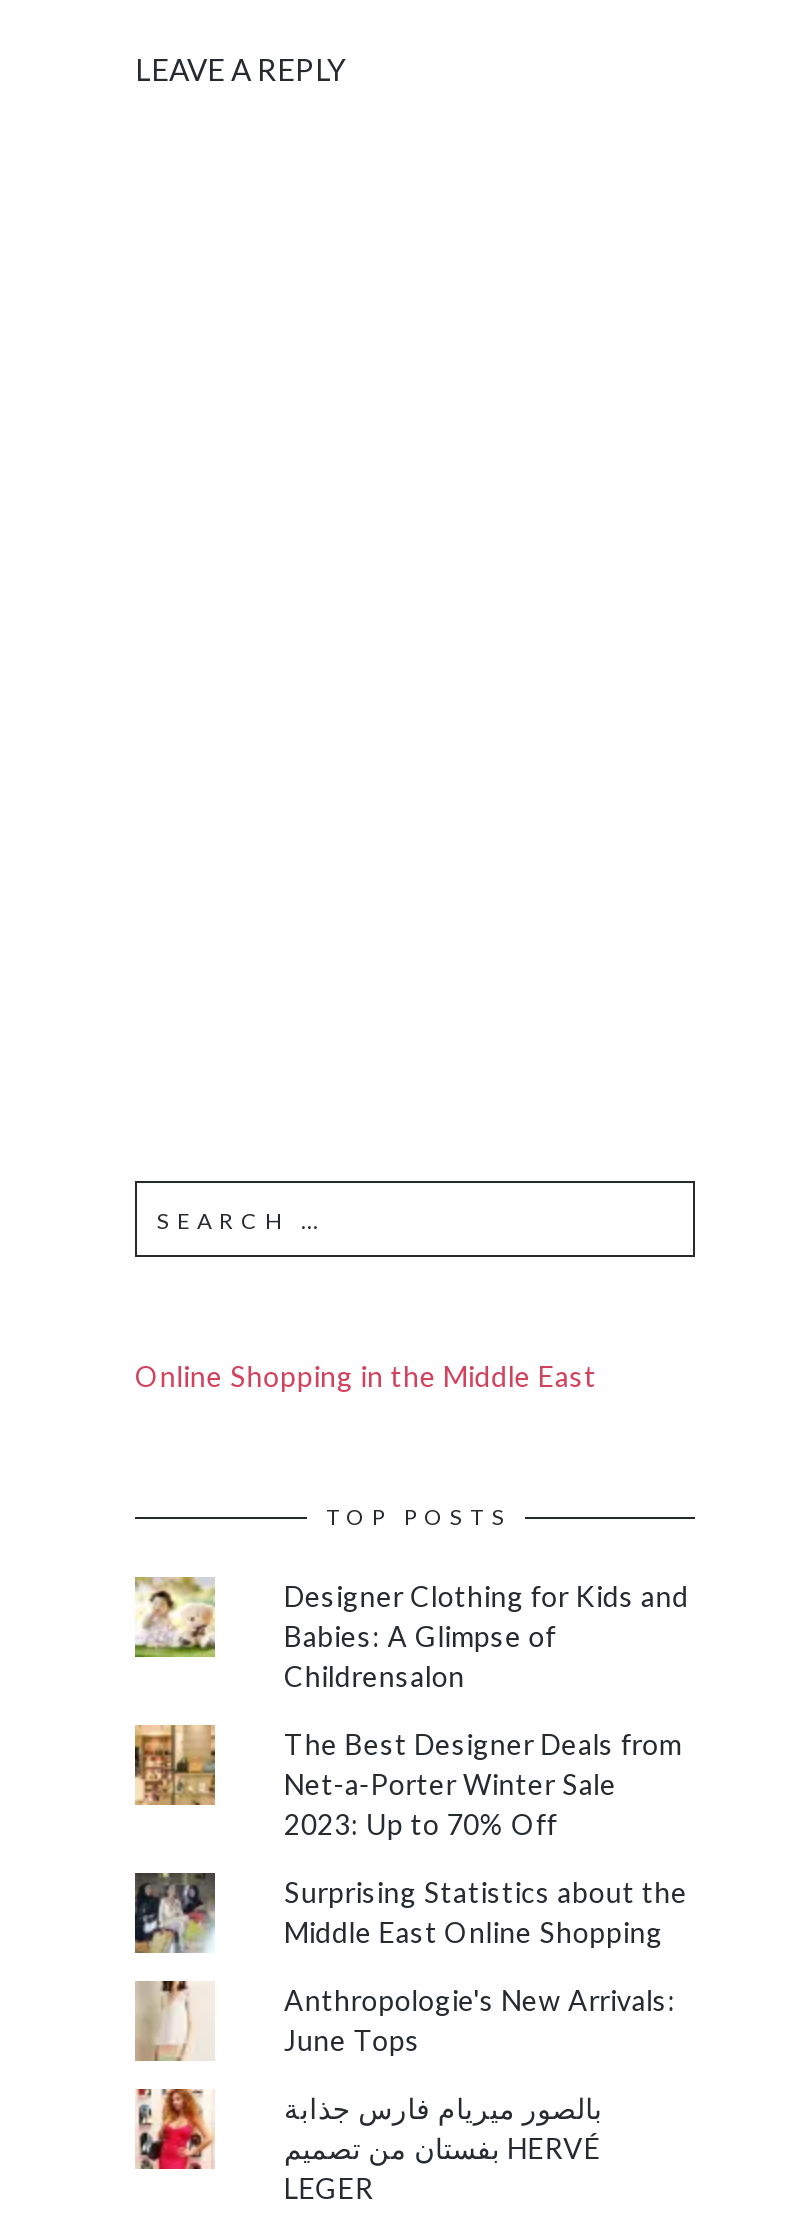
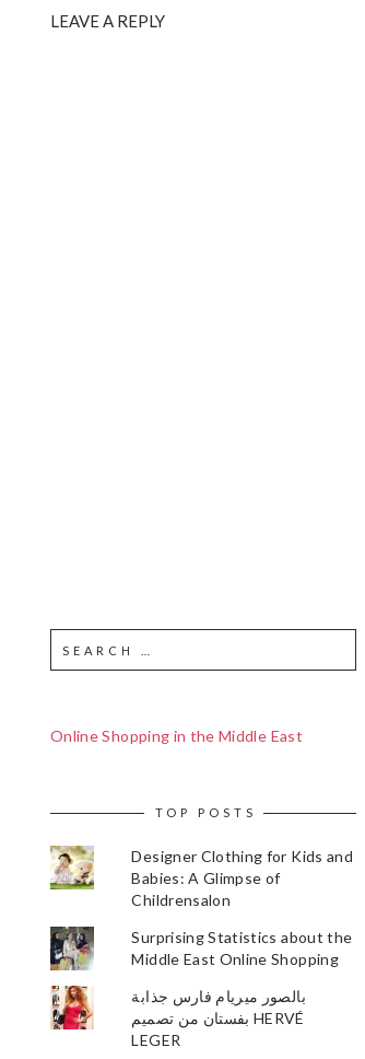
- [image]
- The Best Designer Deals from
- Net-a-Porter Winter Sale
- 2023: Up to 70% Off

- [image]
- Anthropologie's New Arrivals:
- June Tops
